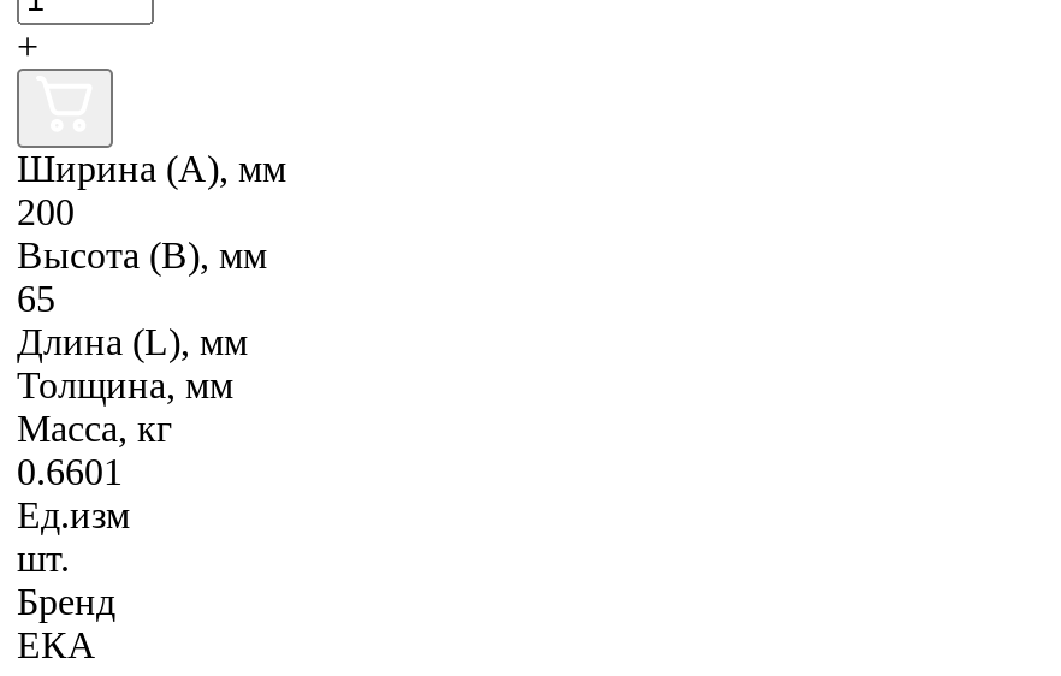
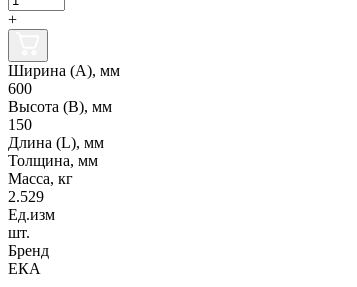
- 200
+ 600

- 65
+ 150

- 0.6601
+ 2.529
